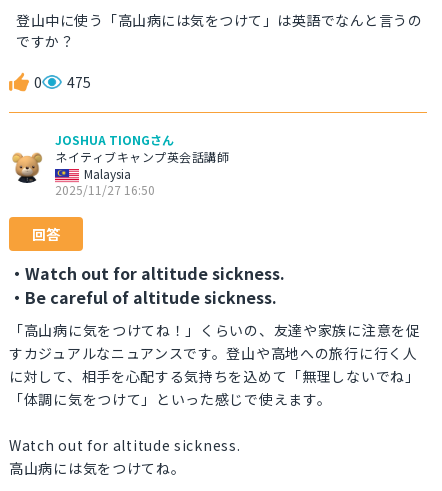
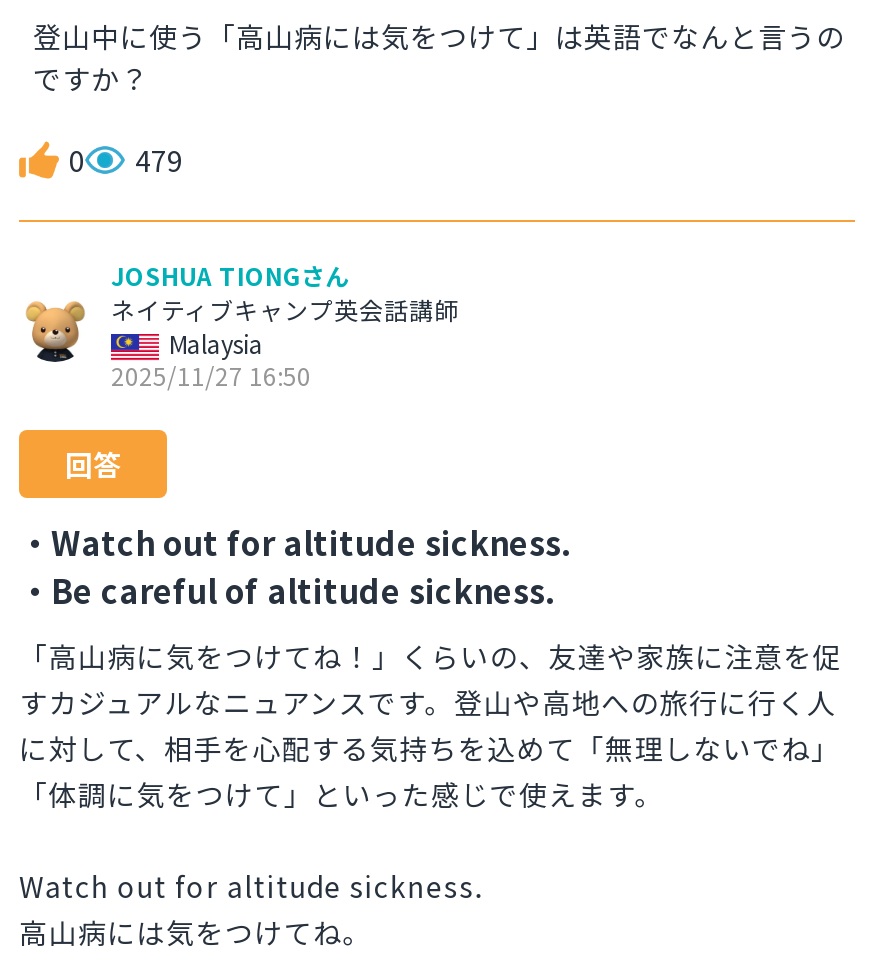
- 0 475
+ 0 479
